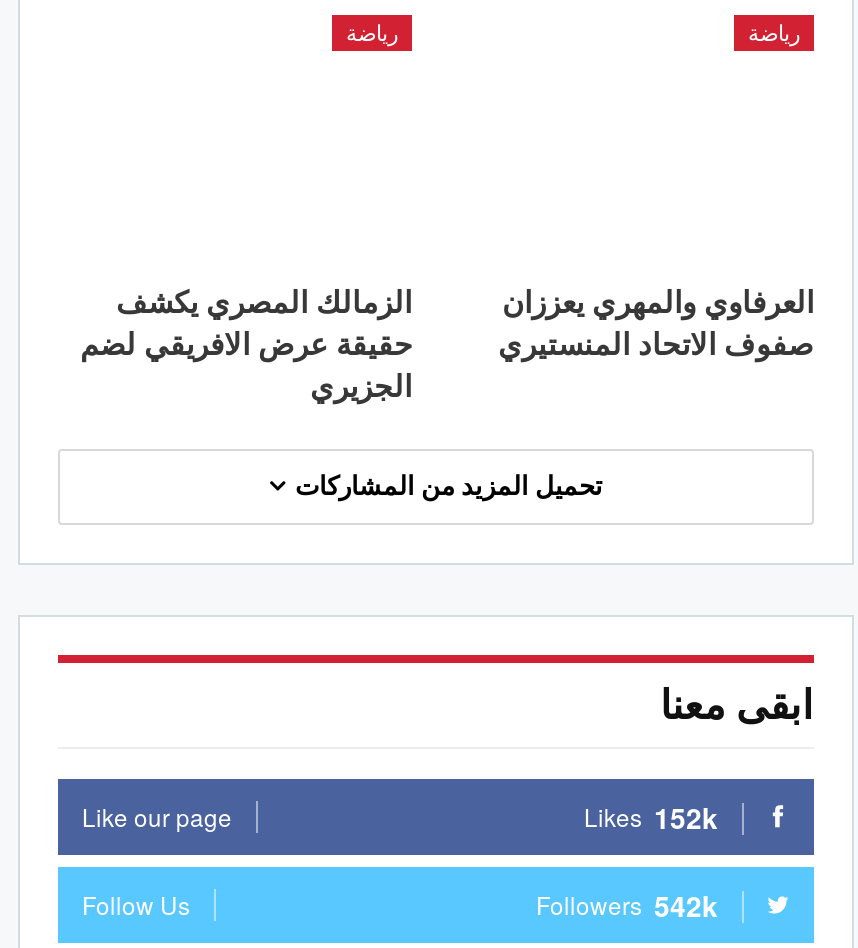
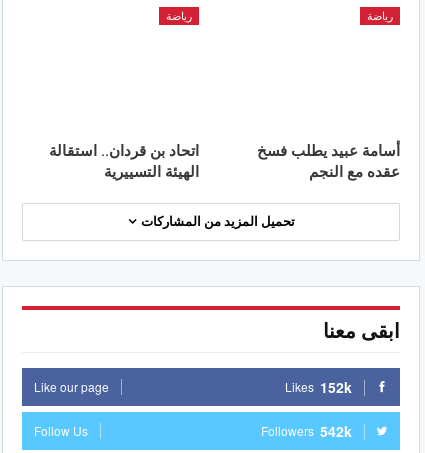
- الزمالك المصري يكشف
- حقيقة عرض الافريقي لضم
- الجزيري
+ اتحاد بن قردان.. استقالة
+ الهيئة التسييرية

- العرفاوي والمهري يعززان
- صفوف الاتحاد المنستيري
+ أسامة عبيد يطلب فسخ
+ عقده مع النجم
